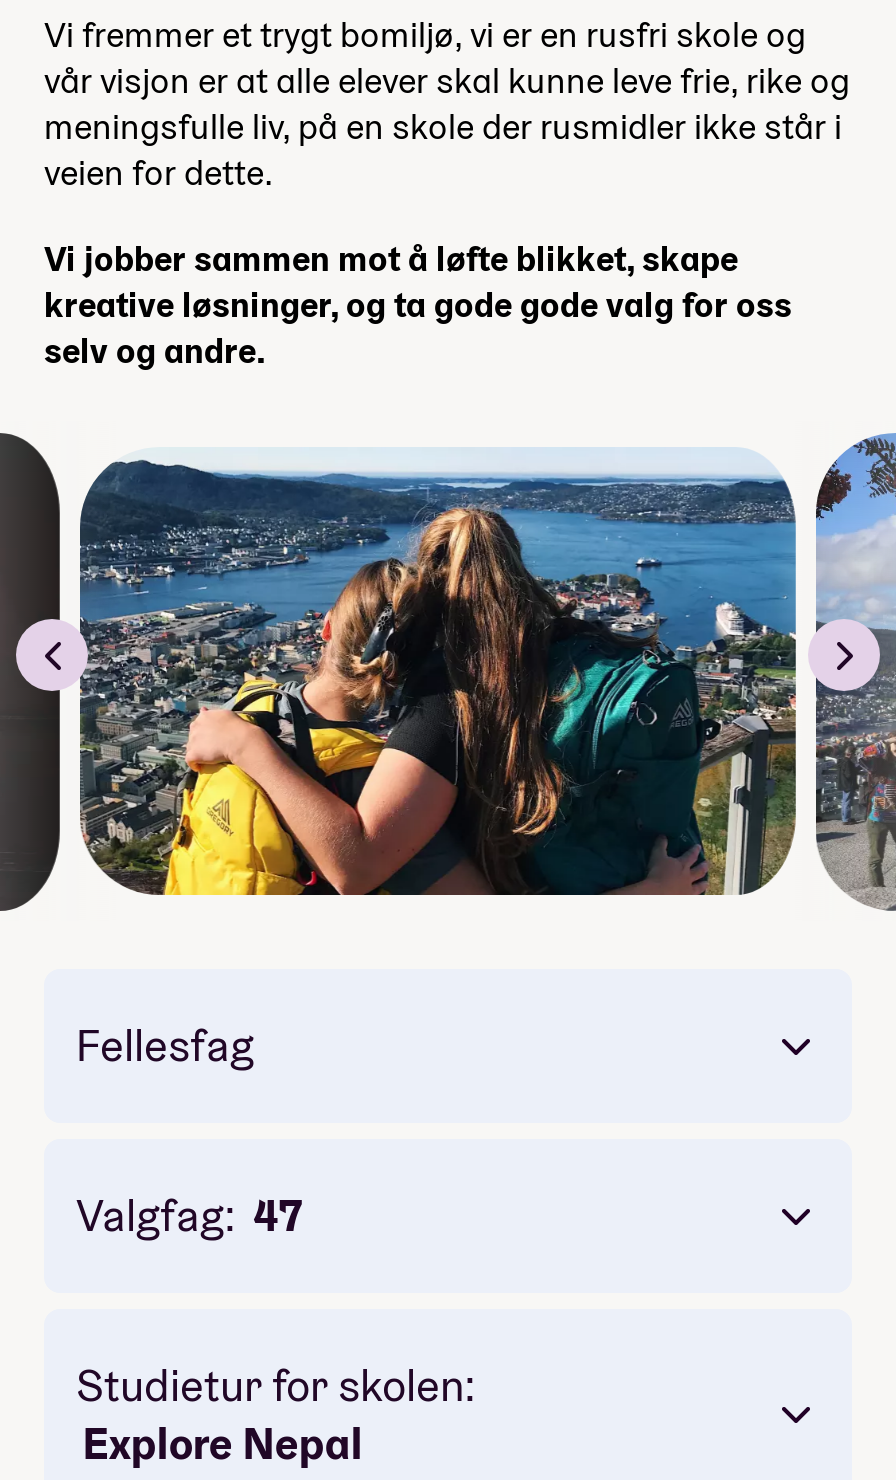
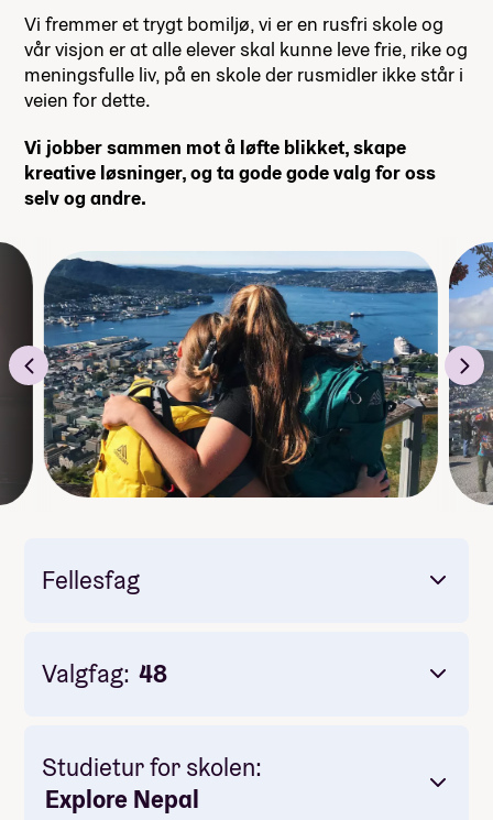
- Valgfag: 47
+ Valgfag: 48
